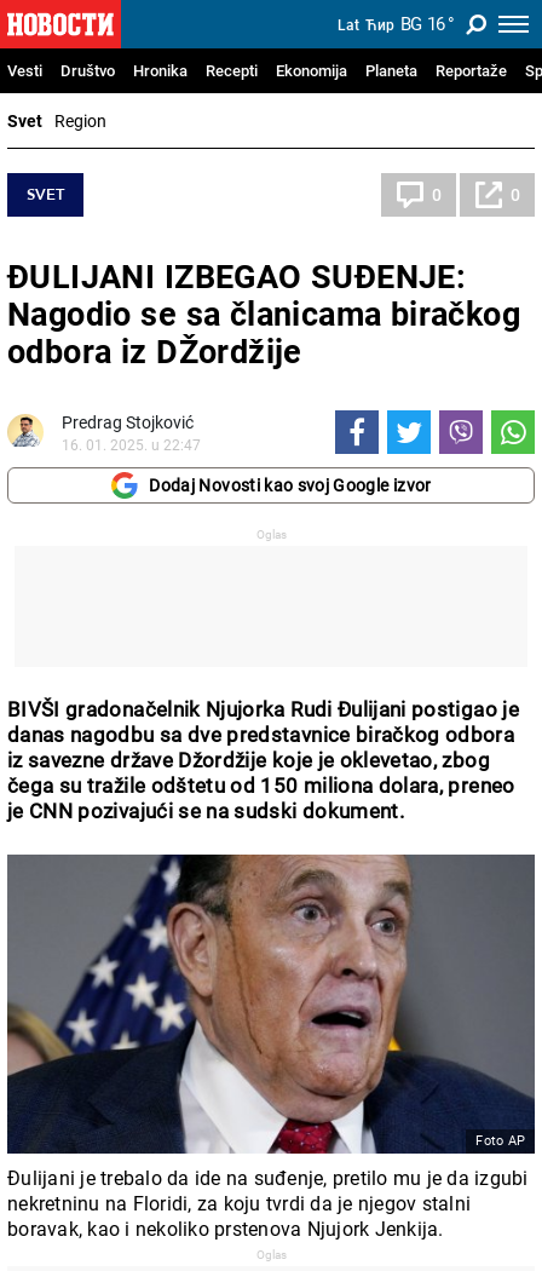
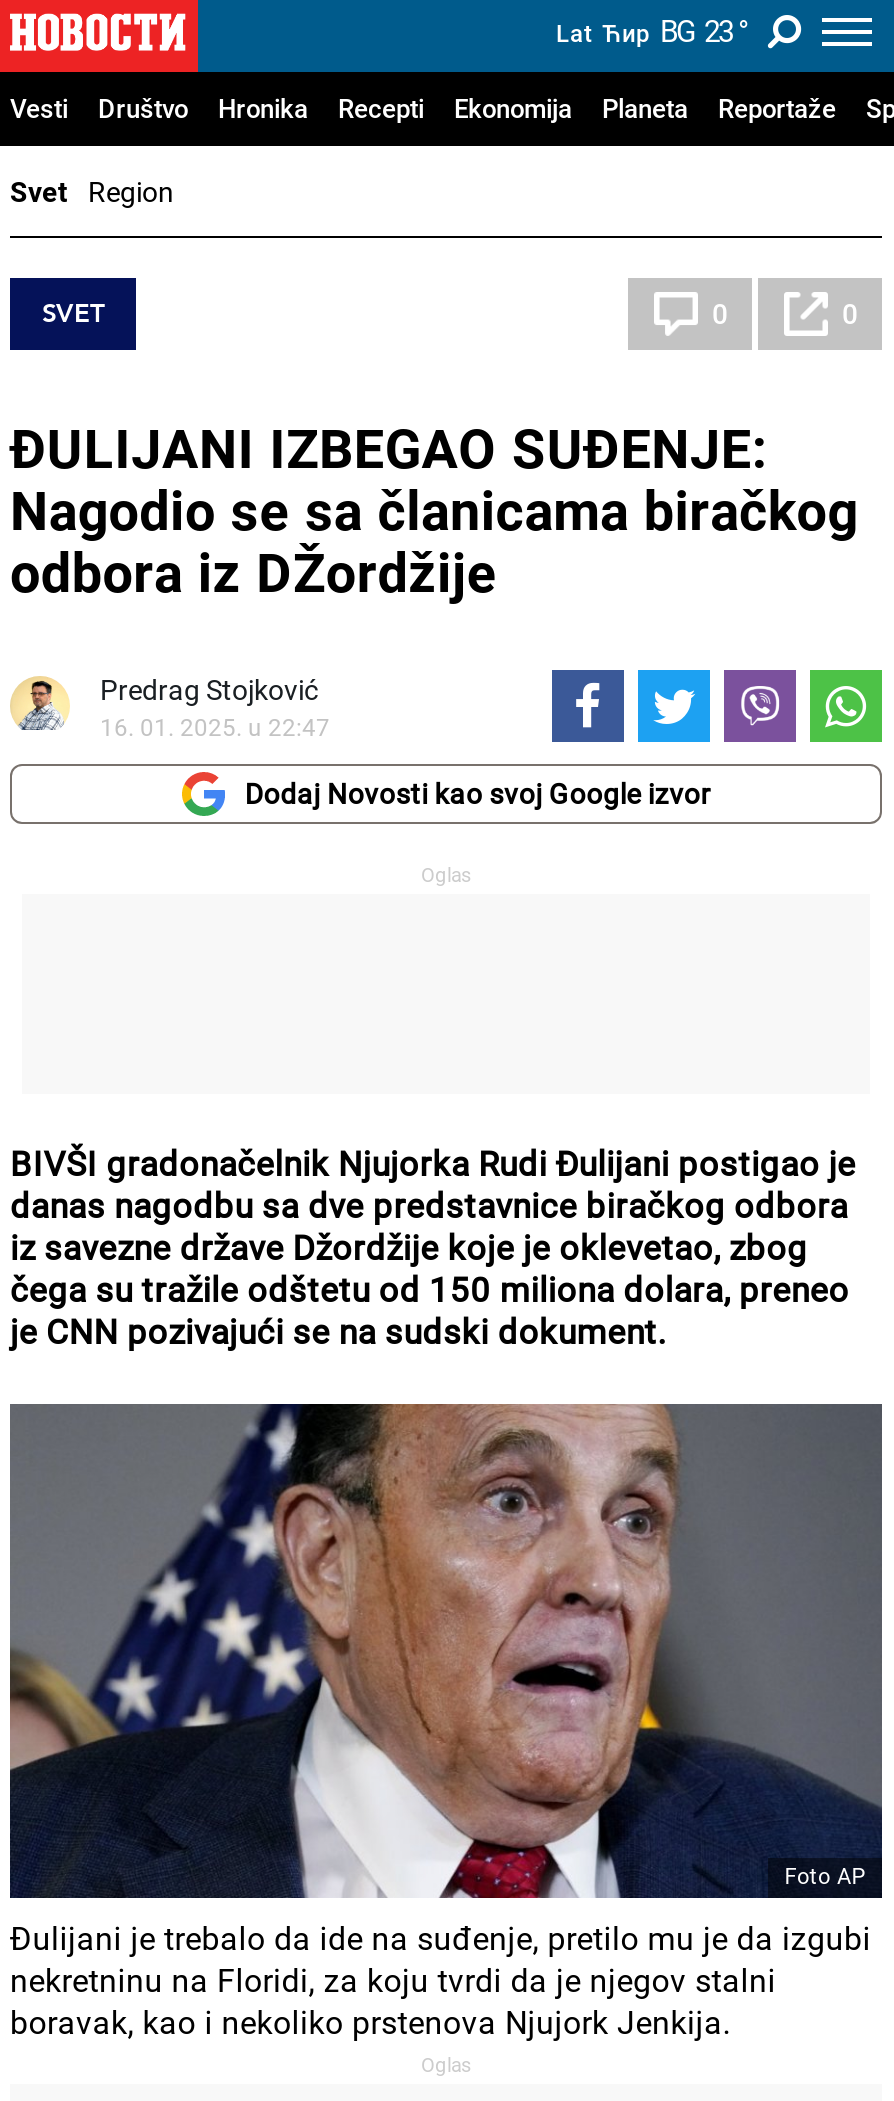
- Lat Ћир BG 16 °
+ Lat Ћир BG 23 °
